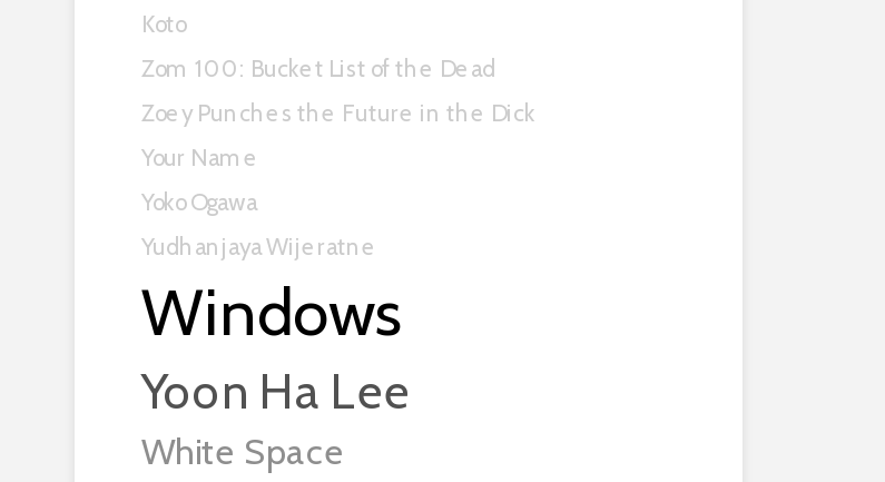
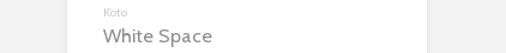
- Zom 100: Bucket List of the Dead
- Zoey Punches the Future in the Dick
- Your Name
- Yoko Ogawa
- Yudhanjaya Wijeratne
- Windows
- Yoon Ha Lee
